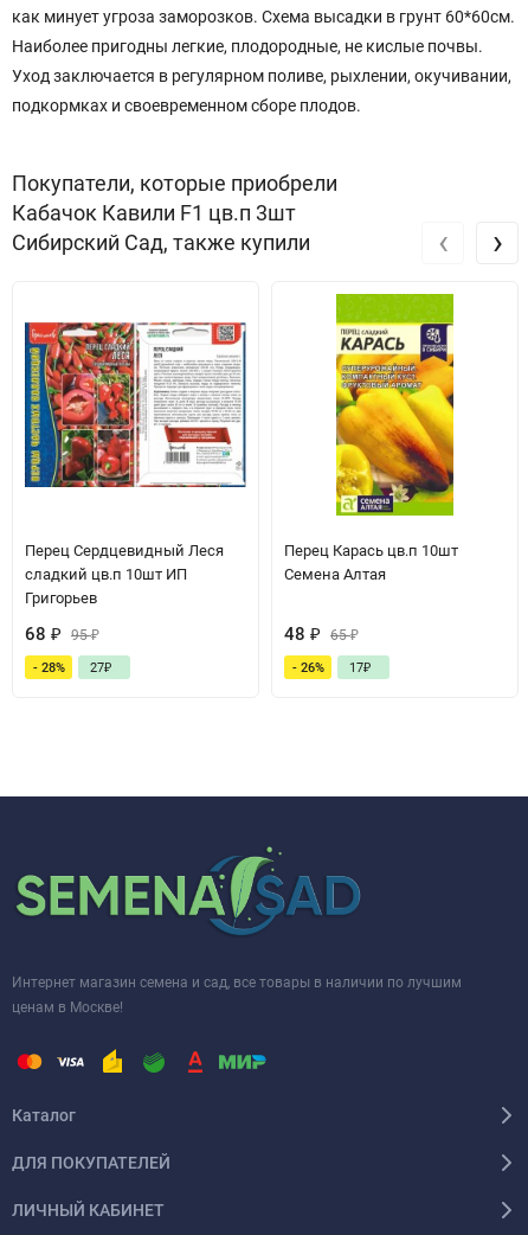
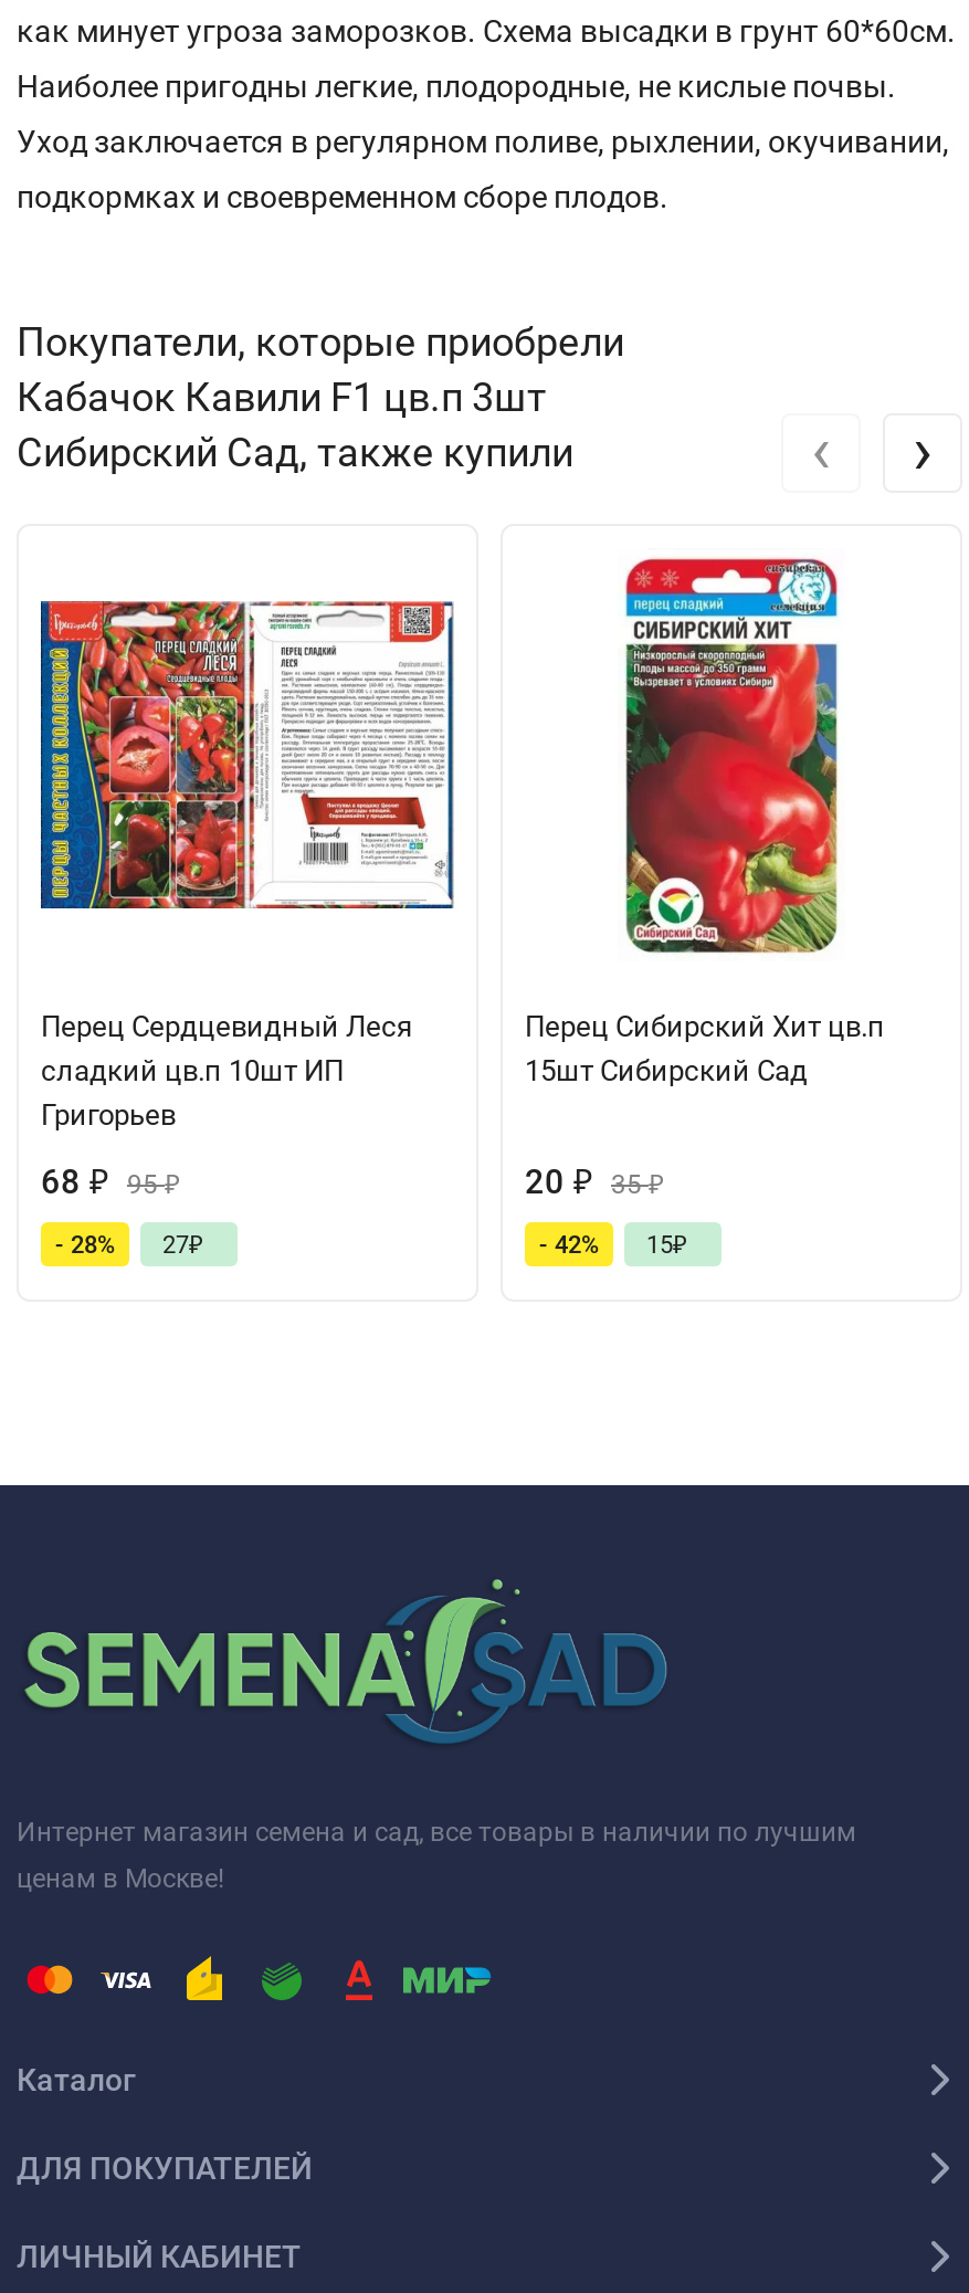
- [image]
- Перец Карась цв.п 10шт
- Семена Алтая
+ [image]
+ Перец Сибирский Хит цв.п
+ 15шт Сибирский Сад

- 48 ₽ 65₽
+ 20 ₽ 35₽

- - 26%
- 17₽
+ - 42%
+ 15₽
